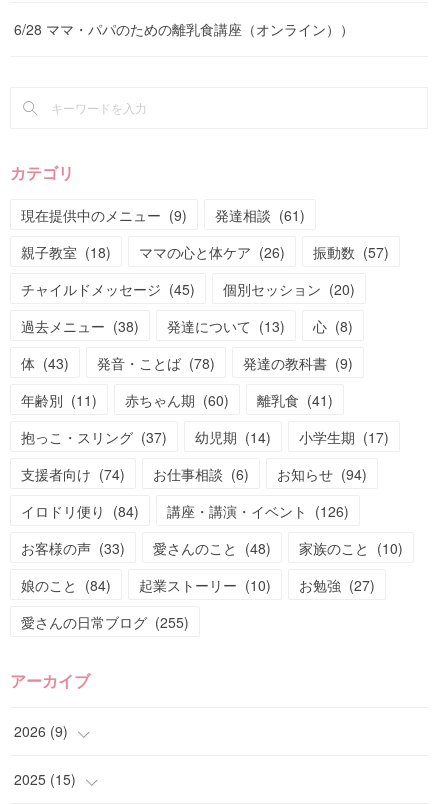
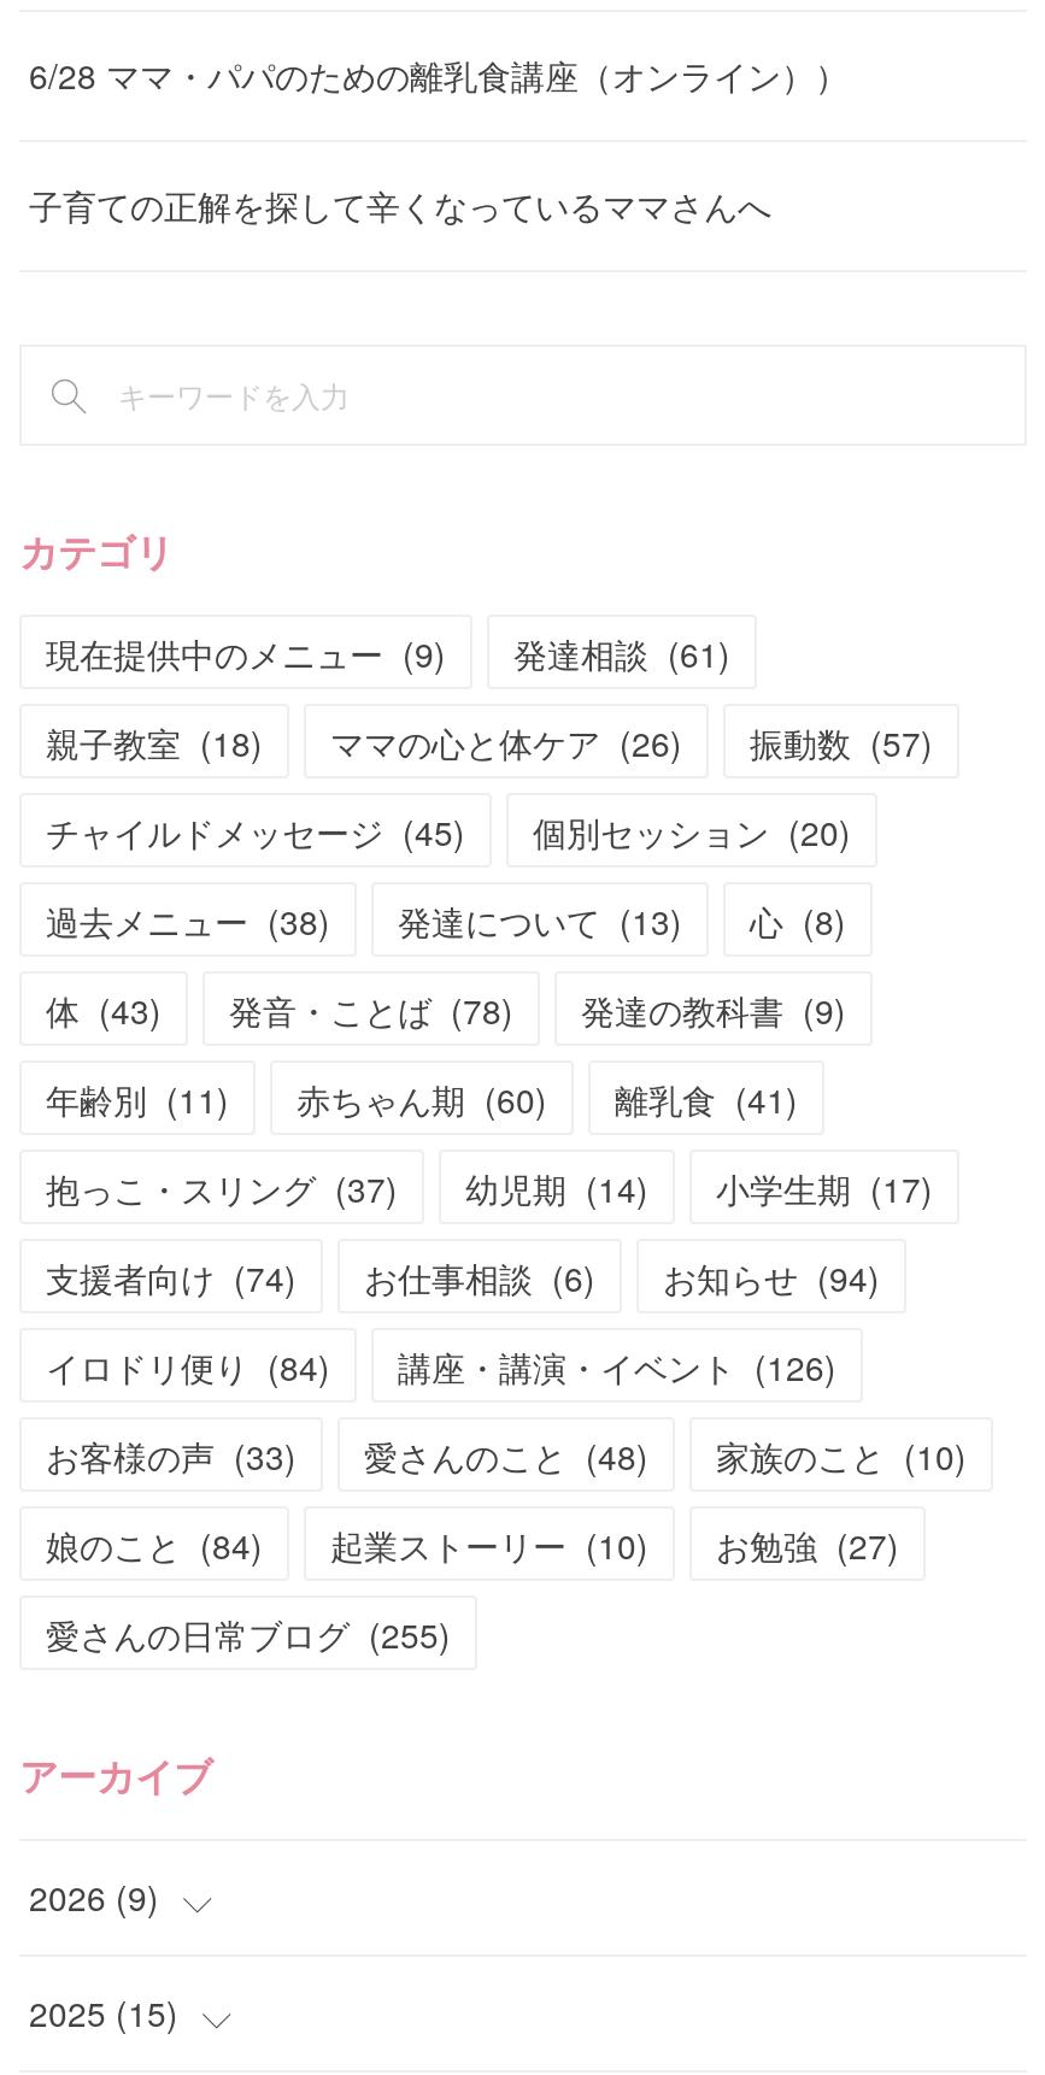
+ 子育ての正解を探して辛くなっているママさんへ
